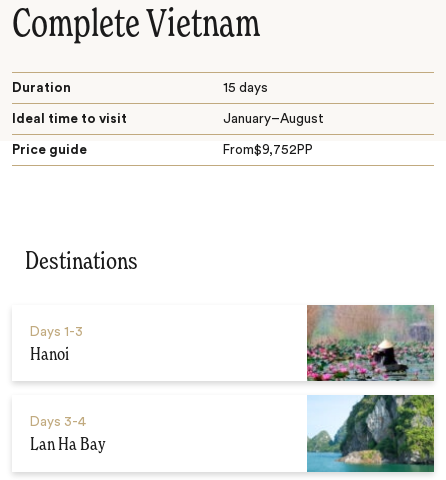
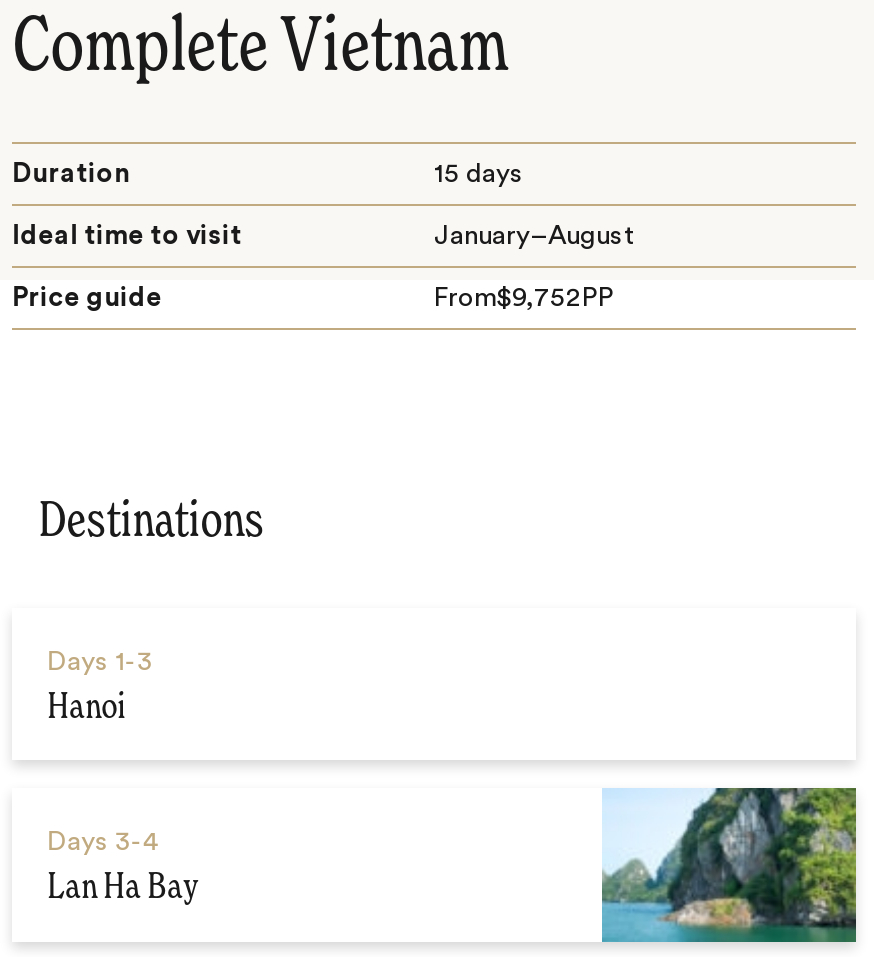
- [image]
